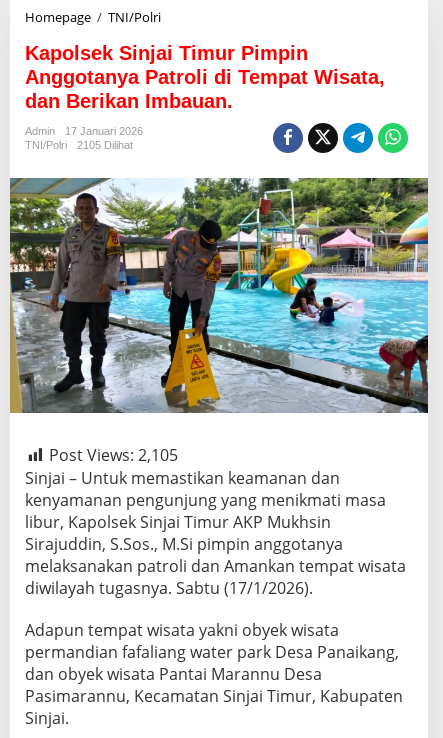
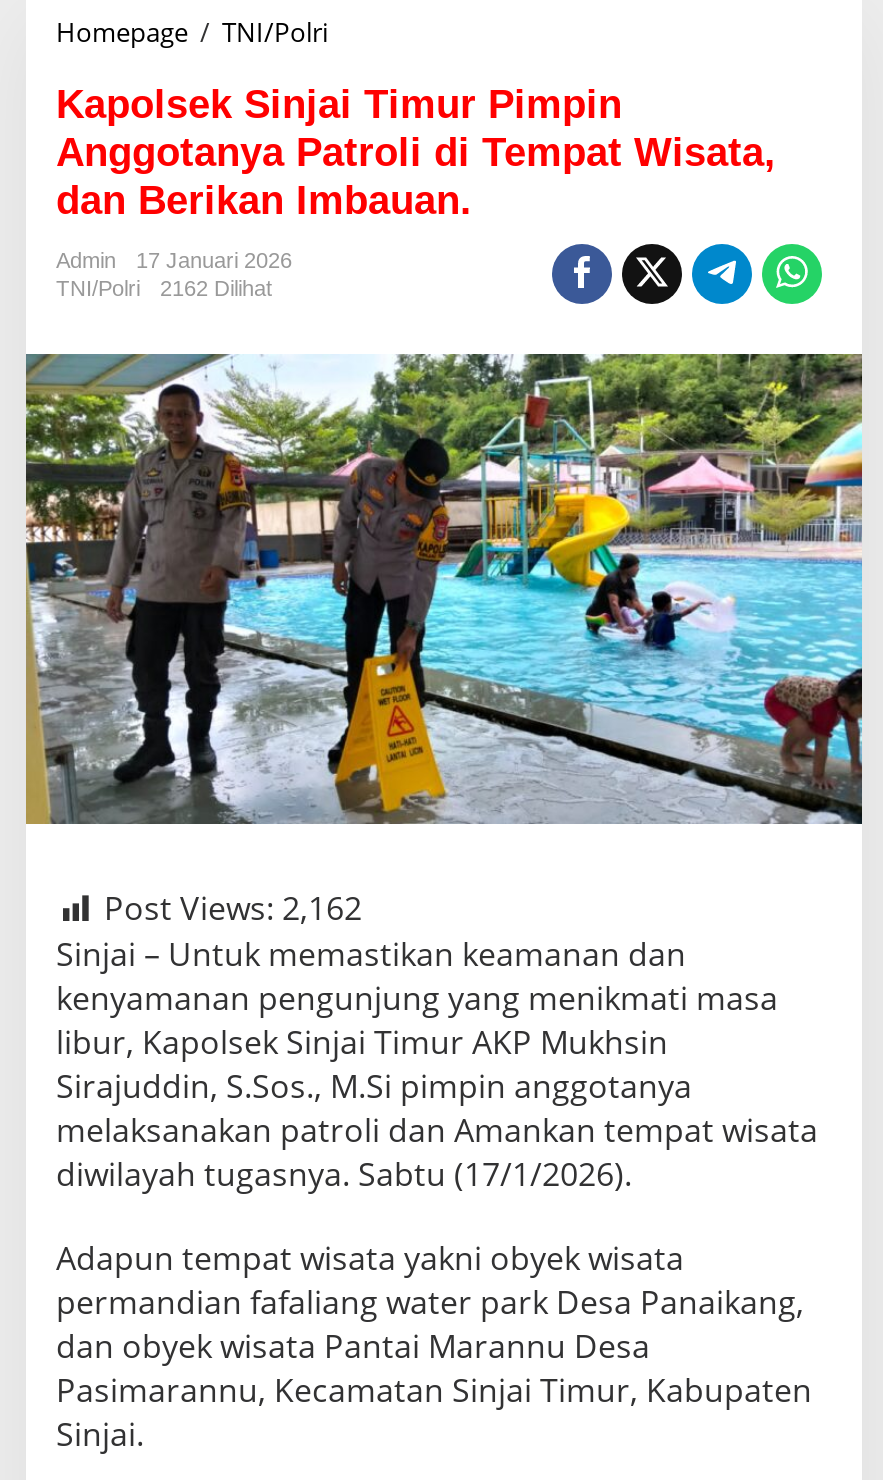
- TNI/Polri 2105 Dilihat
+ TNI/Polri 2162 Dilihat

- Post Views: 2,105
+ Post Views: 2,162
